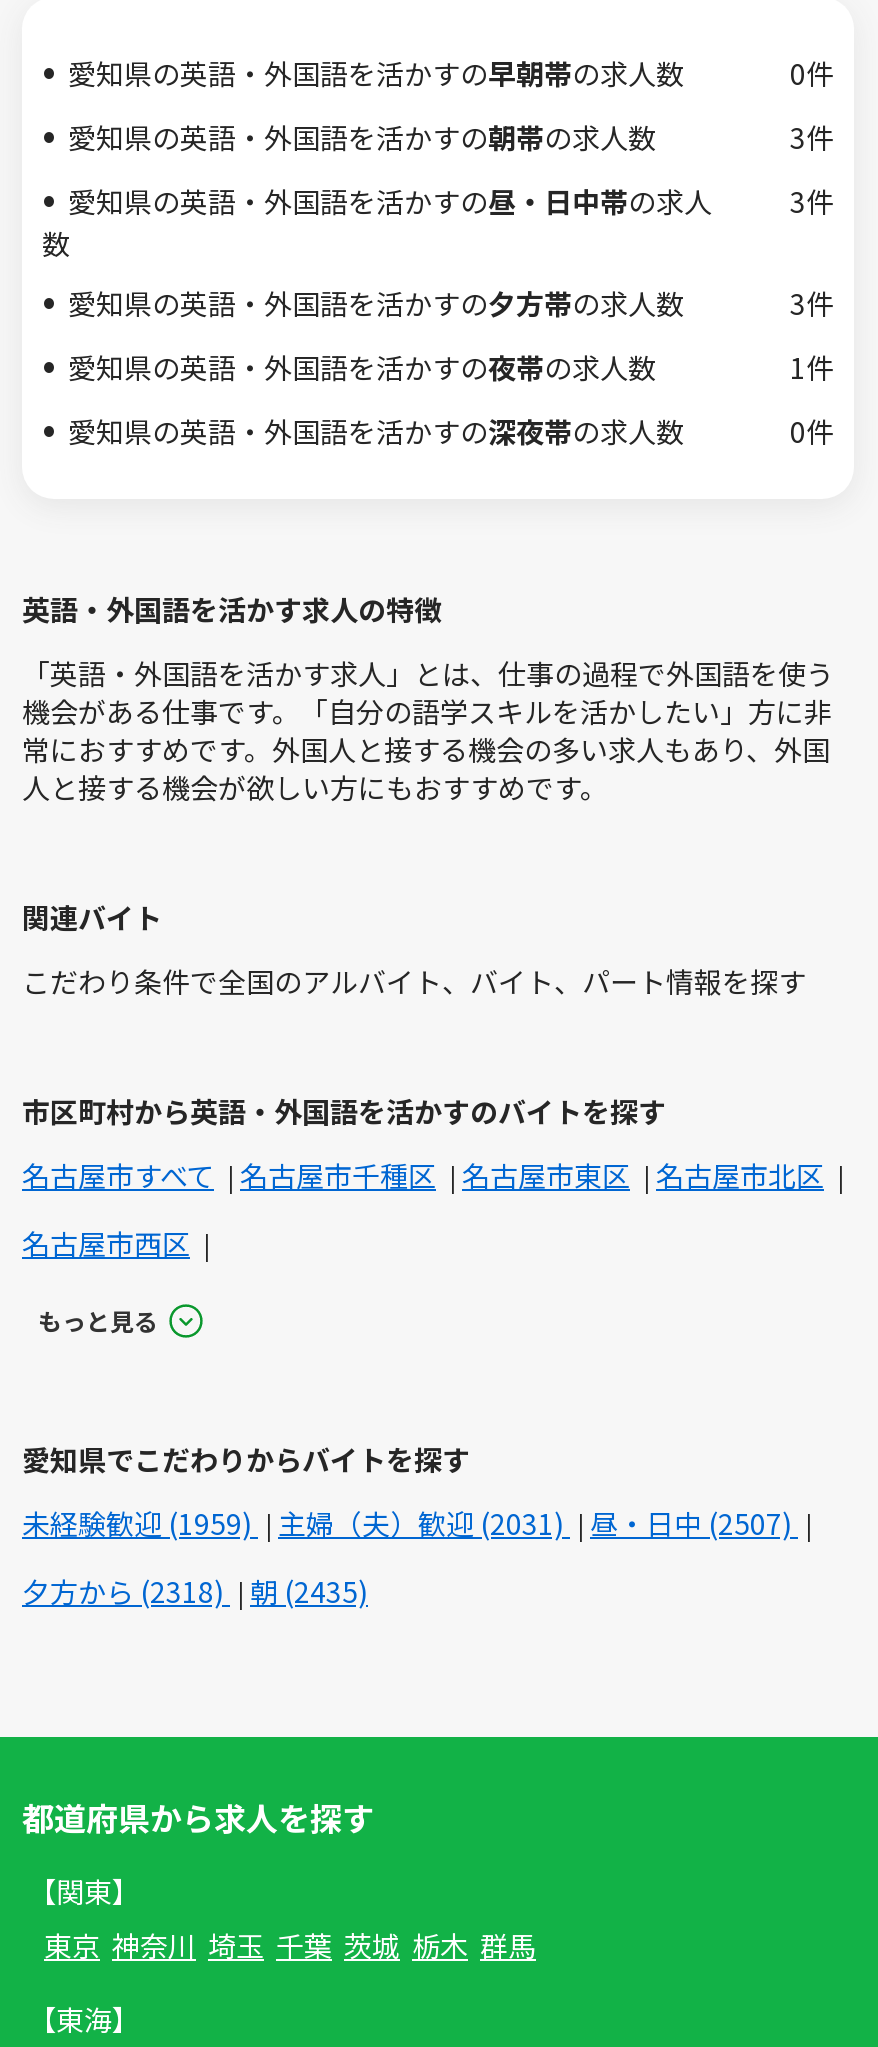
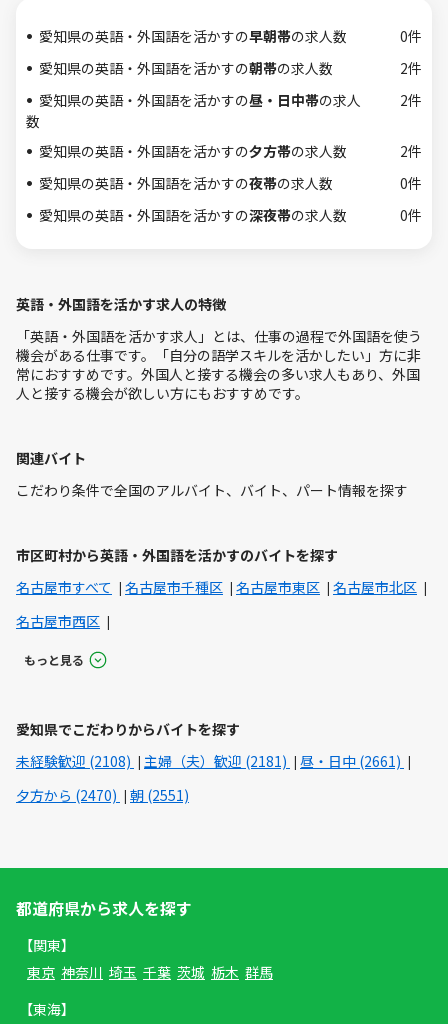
- 3件
+ 2件

- 愛知県の英語・外国語を活かすの昼・日中帯の求人 3件
+ 愛知県の英語・外国語を活かすの昼・日中帯の求人 2件

- 3件
+ 2件

- 1件
+ 0件

- 未経験歓迎 (1959) 主婦（夫）歓迎 (2031) 昼・日中 (2507)
+ 未経験歓迎 (2108) 主婦（夫）歓迎 (2181) 昼・日中 (2661)

- 夕方から (2318) 朝 (2435)
+ 夕方から (2470) 朝 (2551)
